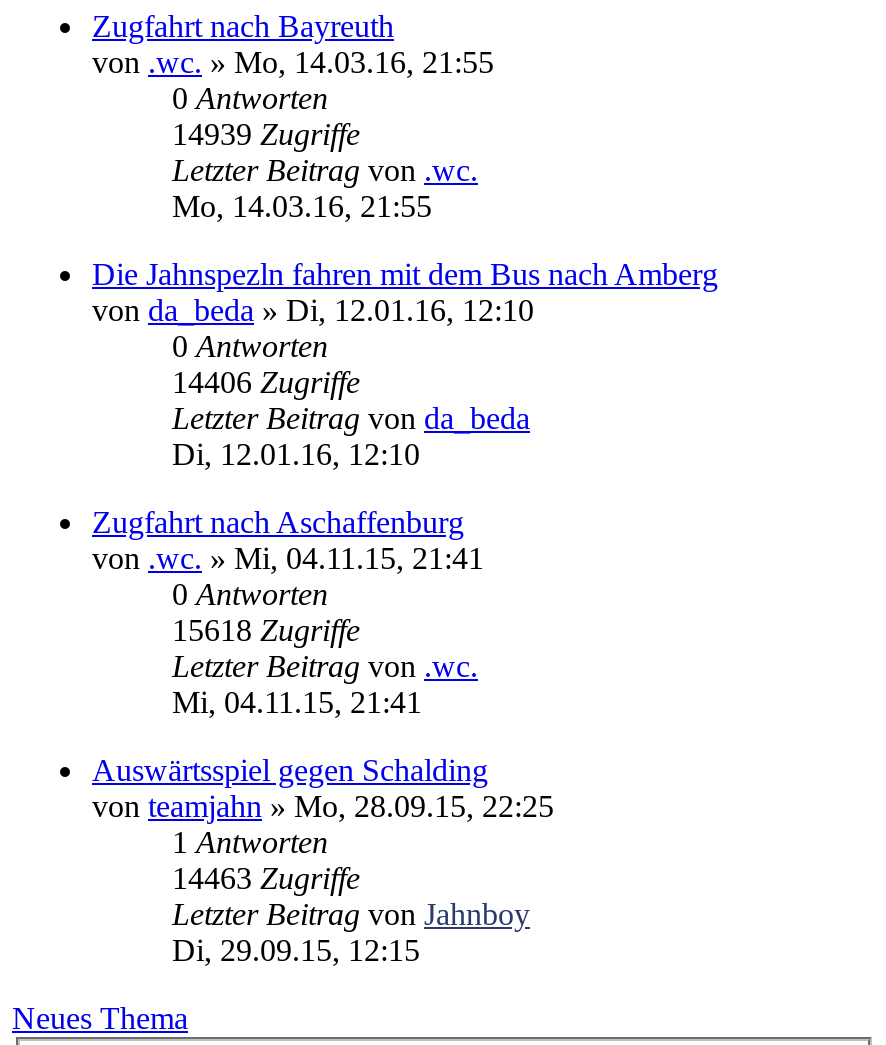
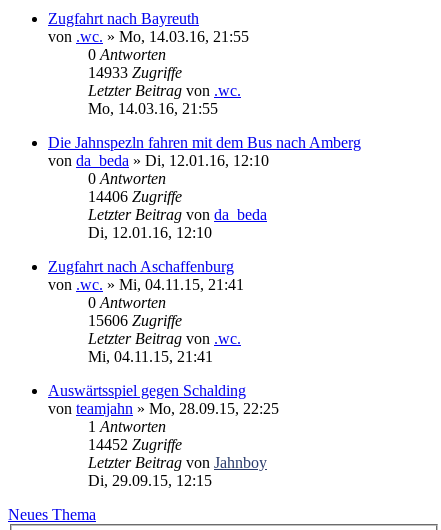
- 14939 Zugriffe
+ 14933 Zugriffe

- 15618 Zugriffe
+ 15606 Zugriffe

- 14463 Zugriffe
+ 14452 Zugriffe
